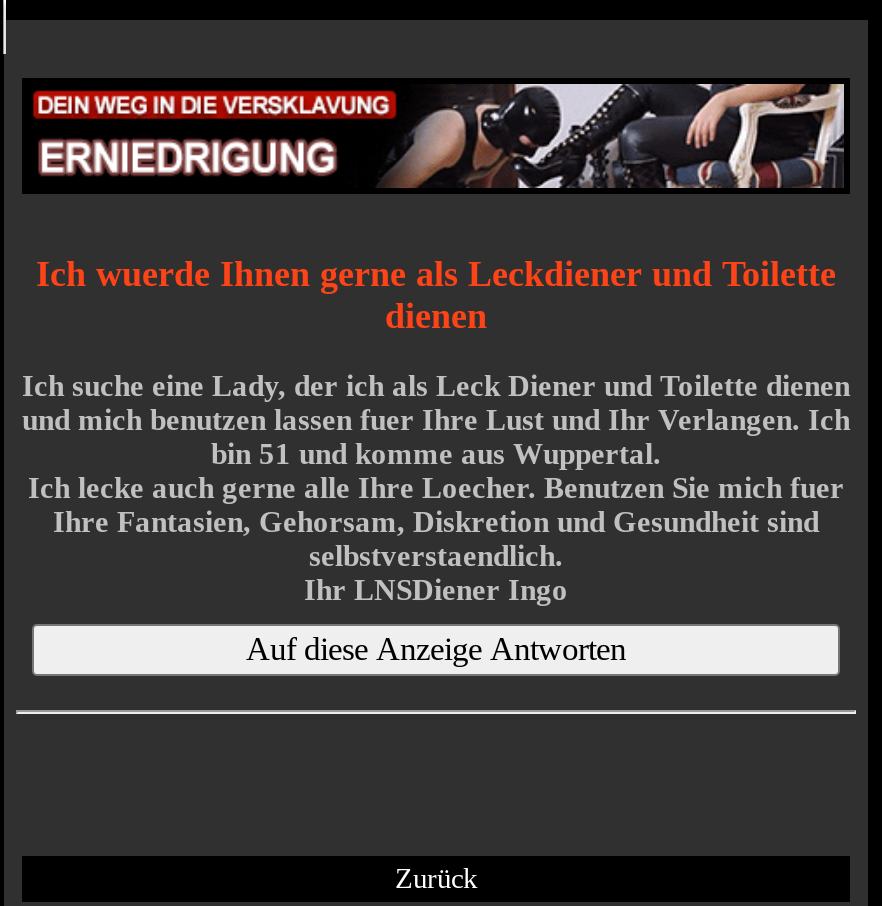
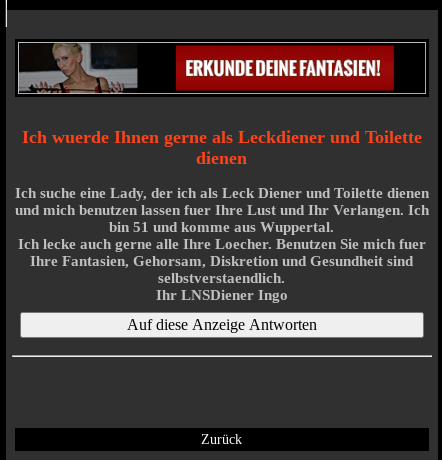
- [image]
+ [image]
